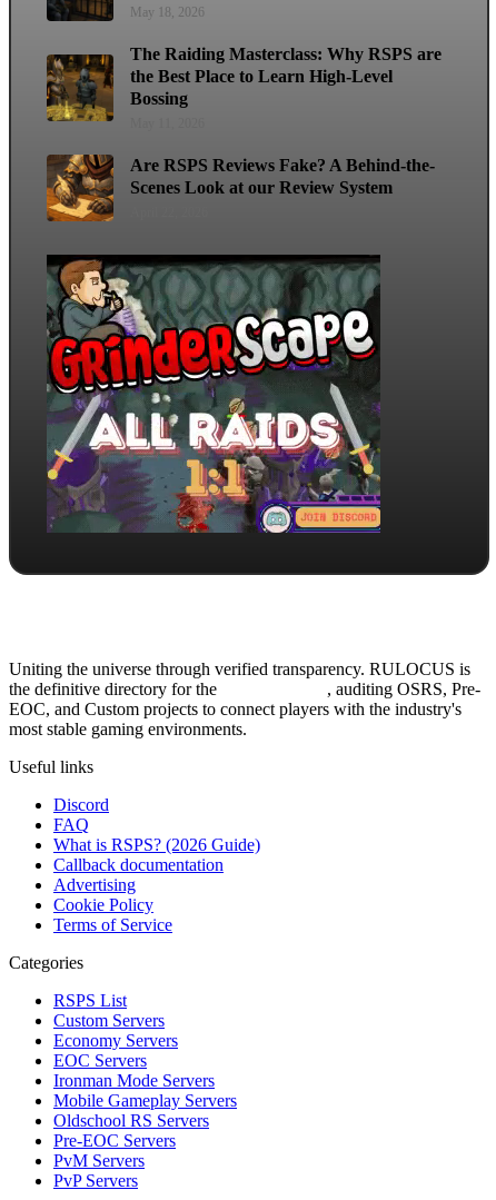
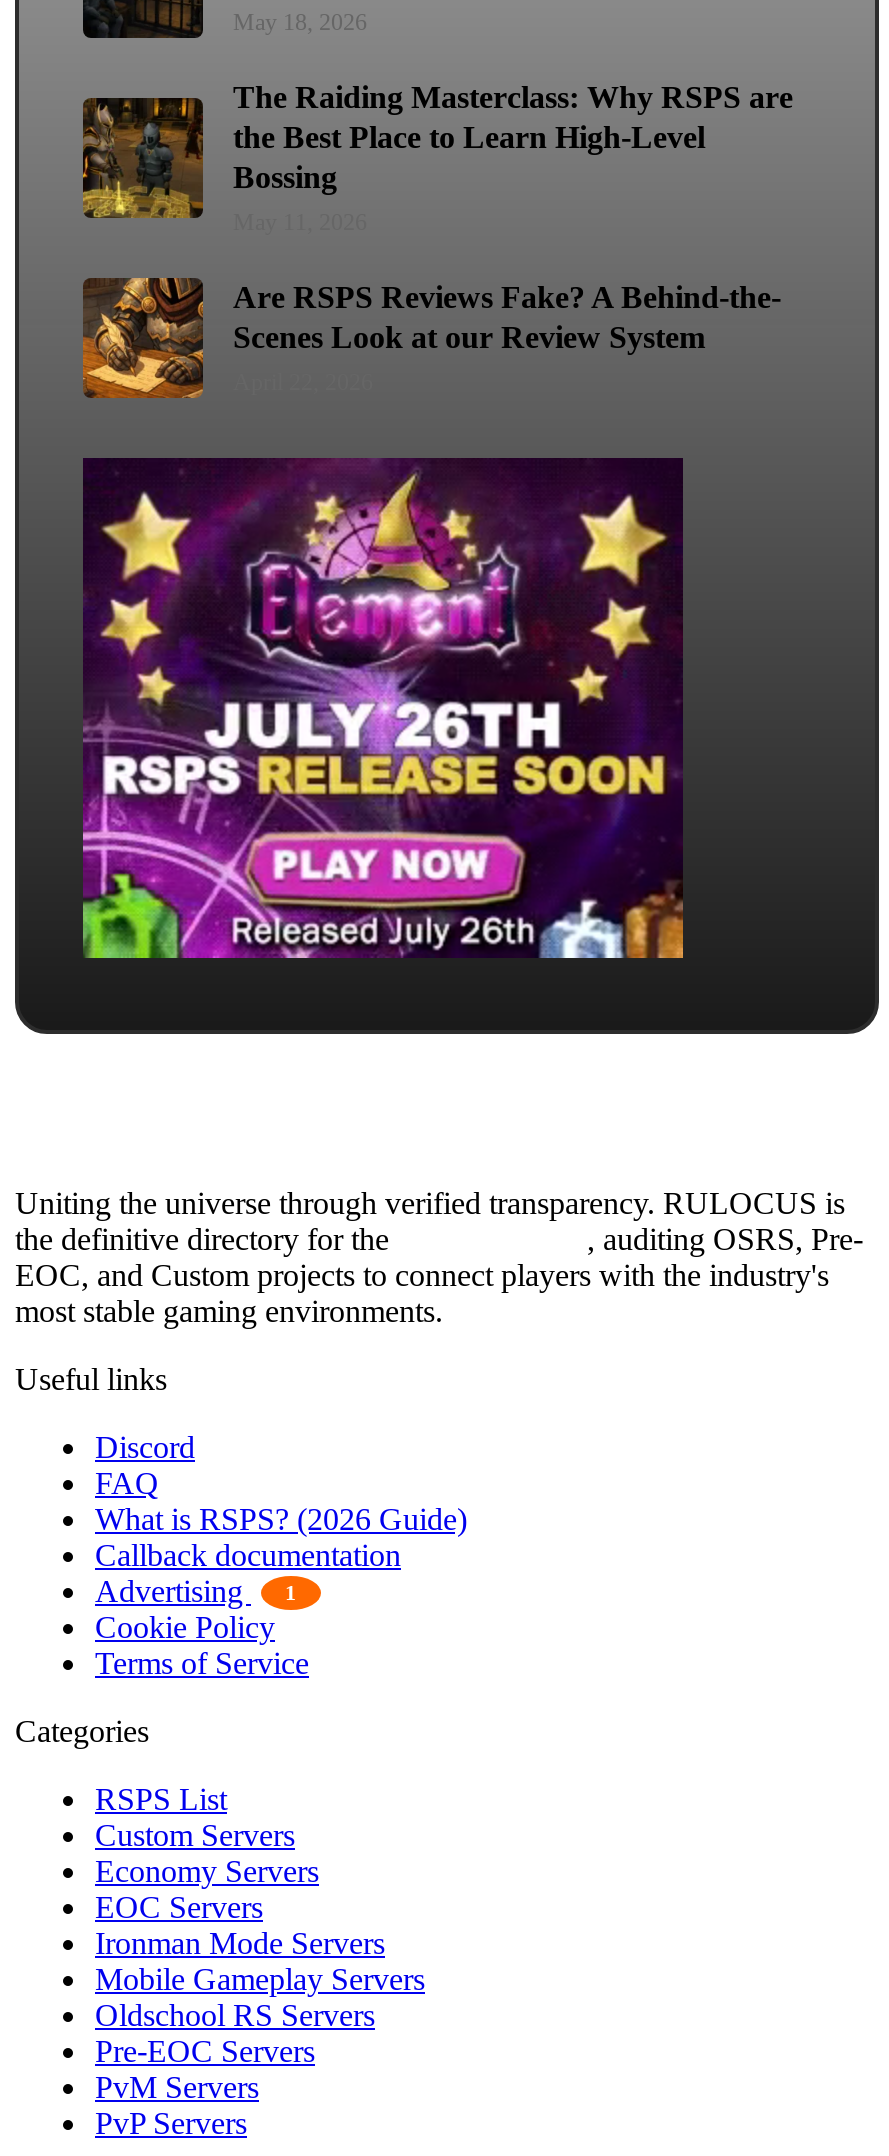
- [image]
+ [image]

+ 1
